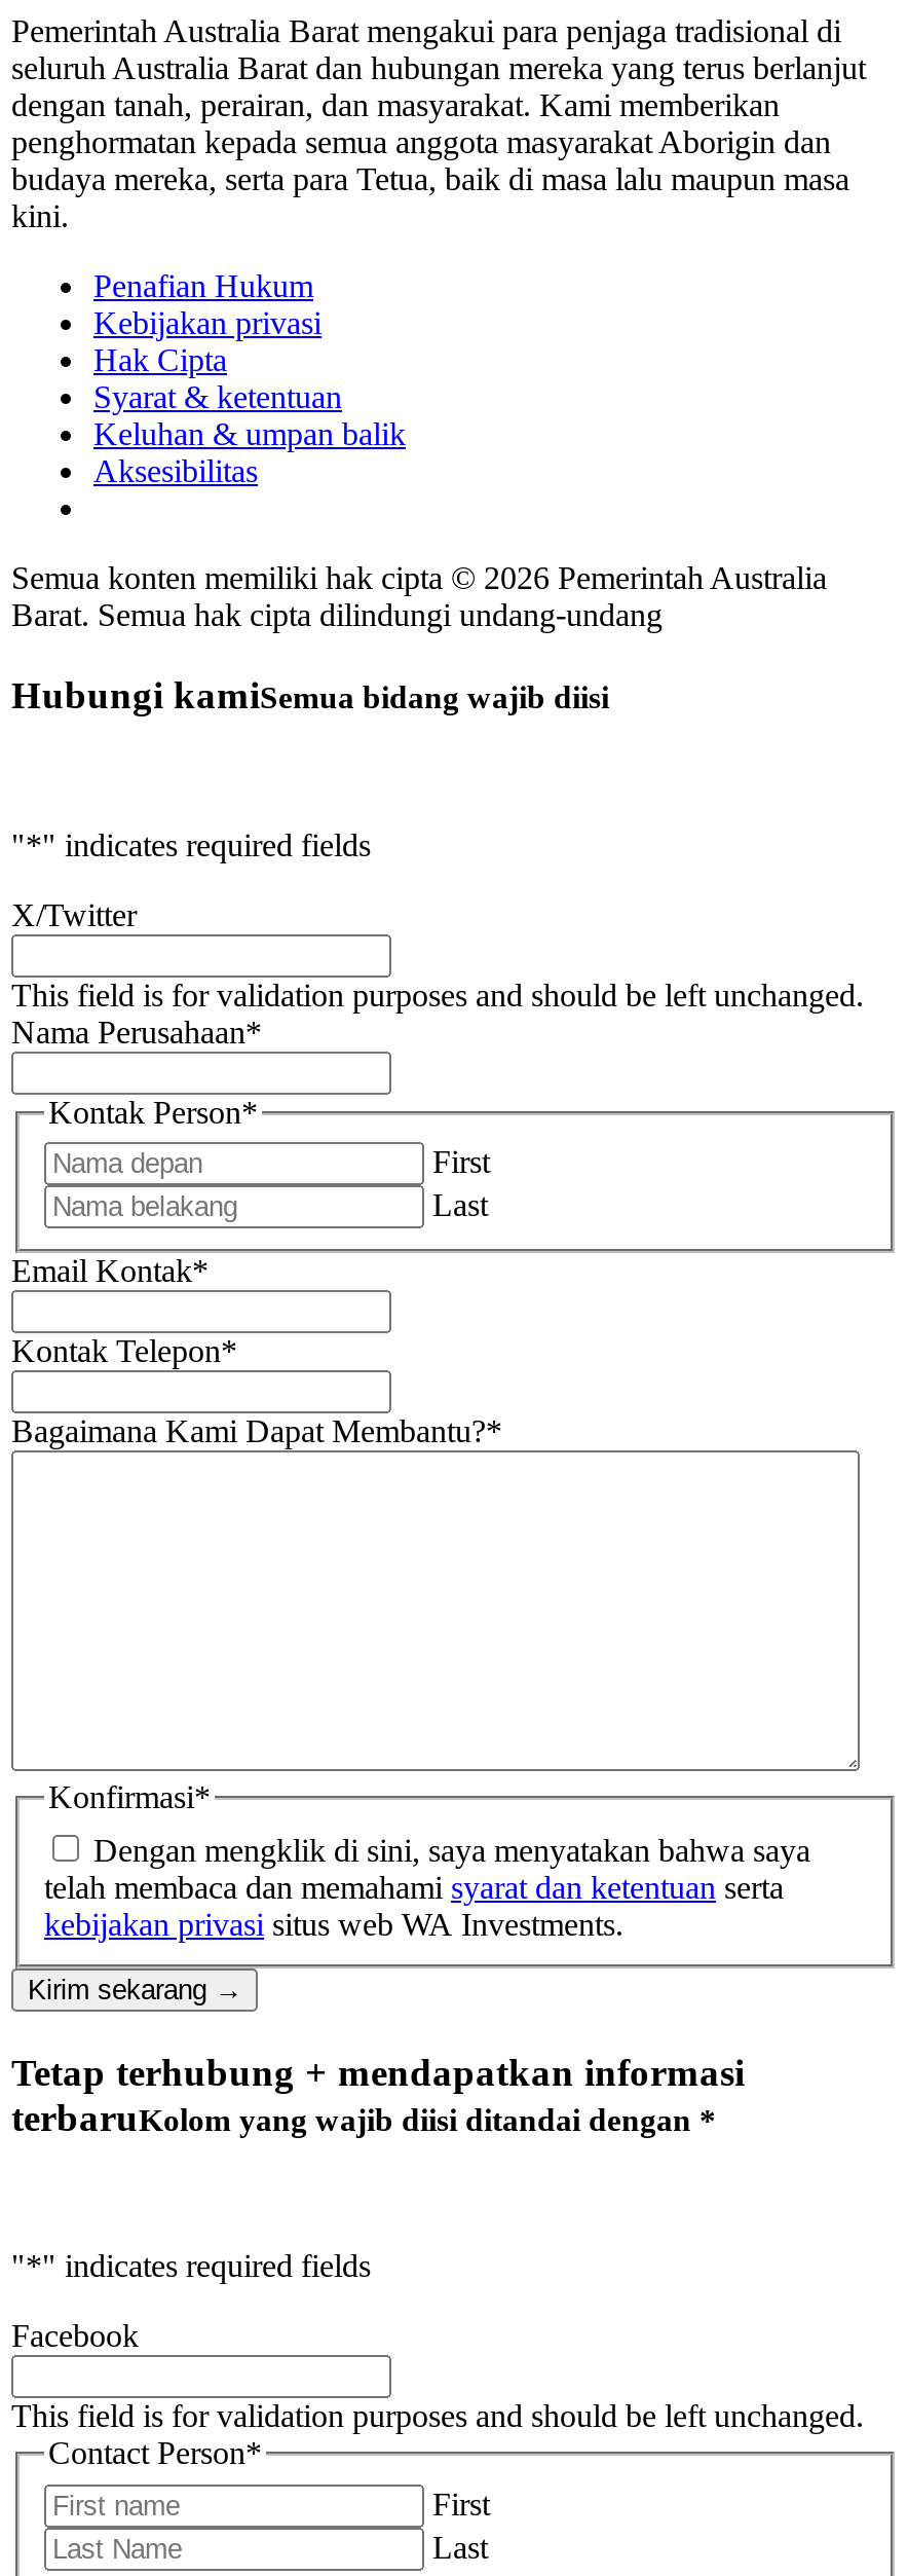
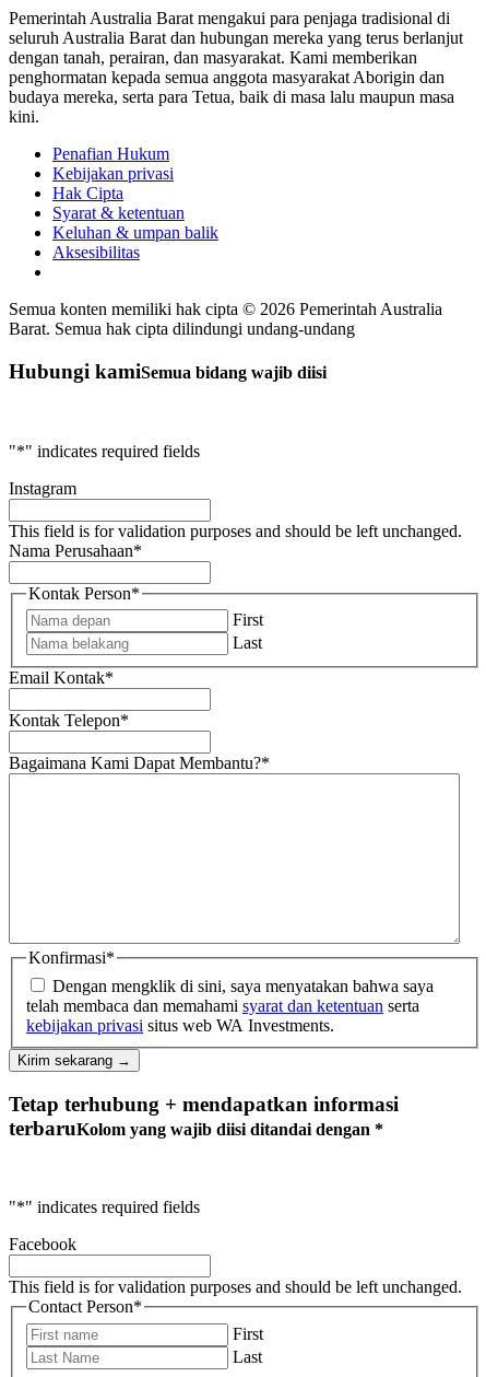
- X/Twitter
+ Instagram
